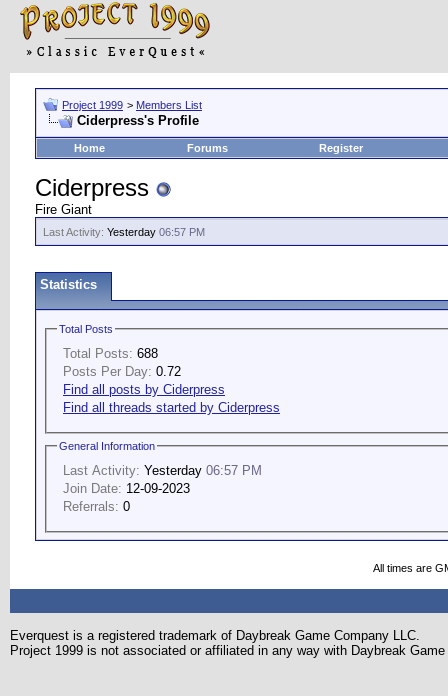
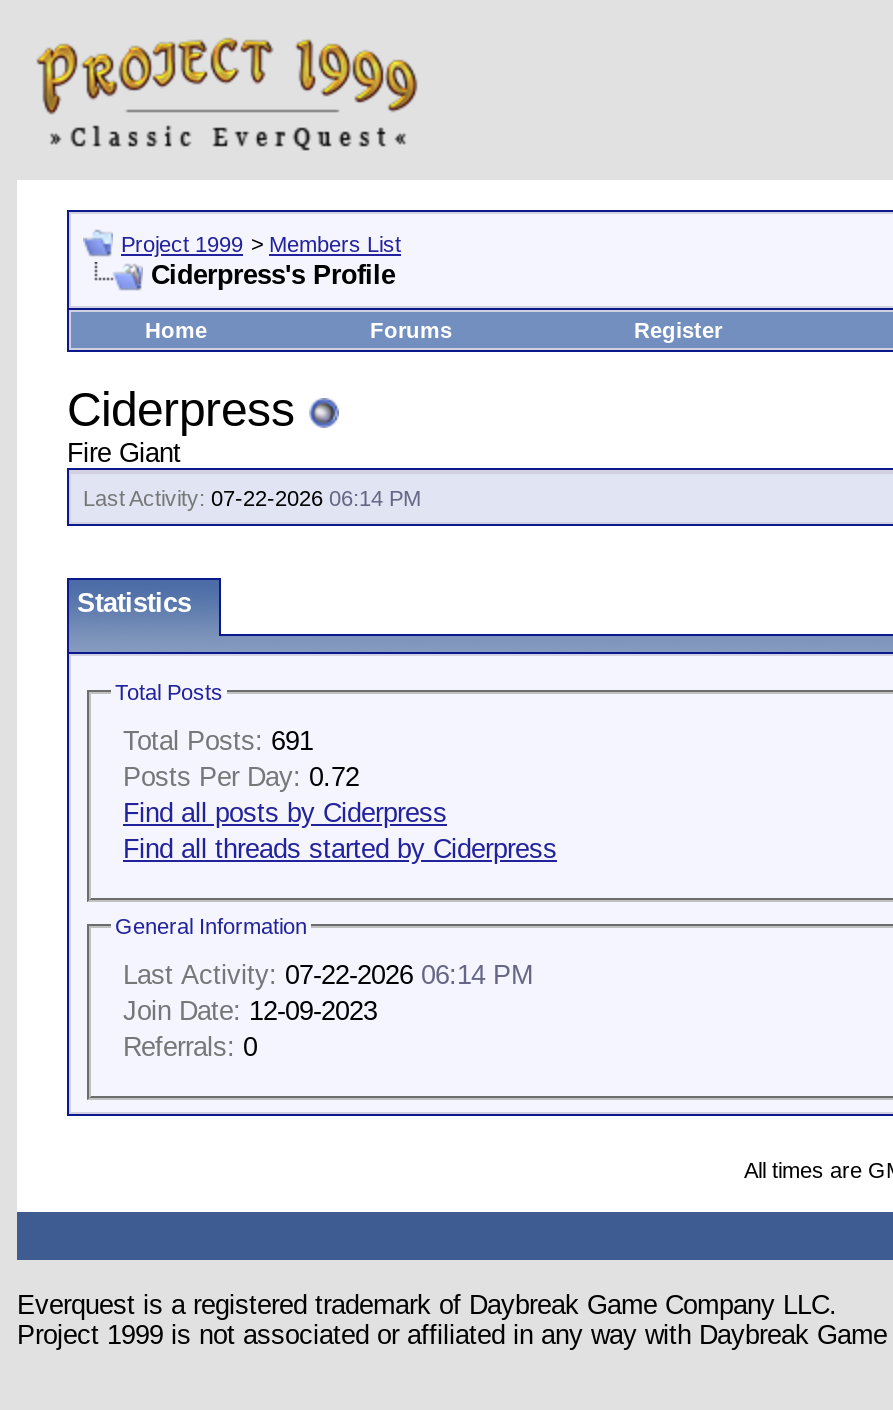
- Last Activity: Yesterday 06:57 PM
+ Last Activity: 07-22-2026 06:14 PM

- Total Posts: 688
+ Total Posts: 691

- Last Activity: Yesterday 06:57 PM
+ Last Activity: 07-22-2026 06:14 PM
